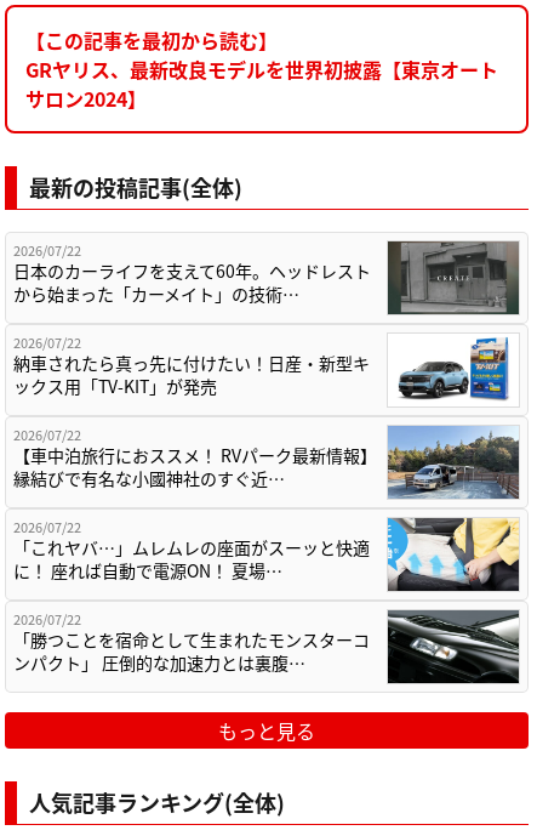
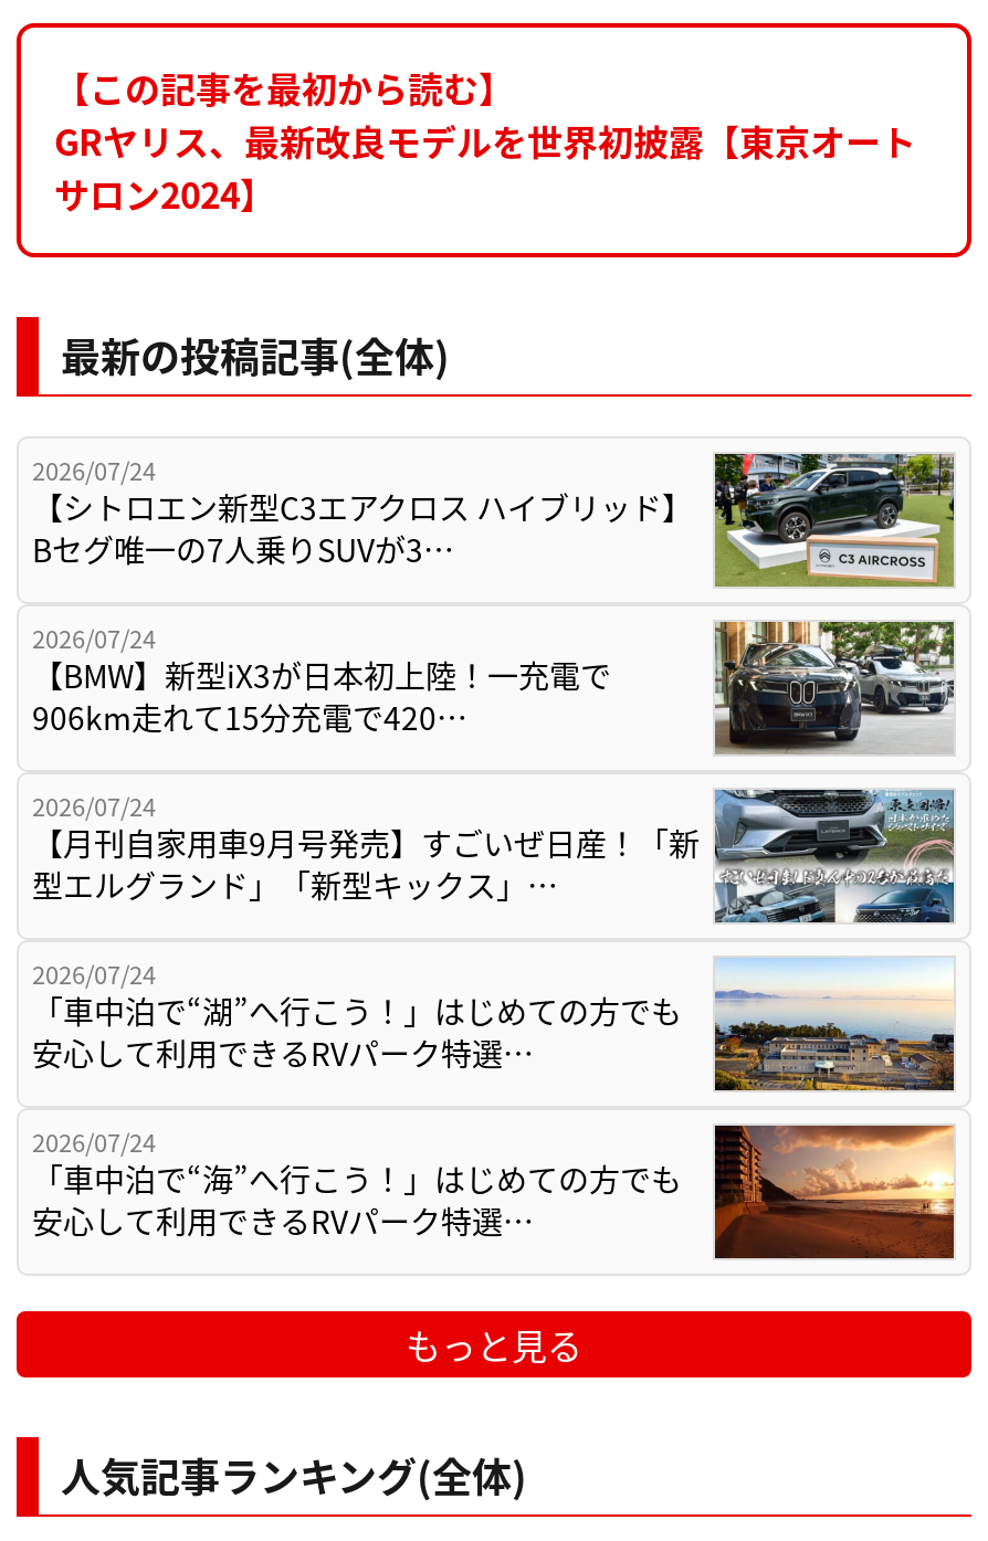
- [image]
- 2026/07/22
- 日本のカーライフを支えて60年。ヘッドレスト
- から始まった「カーメイト」の技術…
+ [image]
+ 2026/07/24
+ 【シトロエン新型C3エアクロス ハイブリッド】
+ Bセグ唯一の7人乗りSUVが3…

- 2026/07/22
- 納車されたら真っ先に付けたい！日産・新型キ
- ックス用「TV-KIT」が発売
+ 2026/07/24
+ 【BMW】新型iX3が日本初上陸！一充電で
+ 906km走れて15分充電で420…

- [image]
- 2026/07/22
- 【車中泊旅行におススメ！ RVパーク最新情報】
- 縁結びで有名な小國神社のすぐ近…
+ [image]
+ 2026/07/24
+ 【月刊自家用車9月号発売】すごいぜ日産！「新
+ 型エルグランド」「新型キックス」…

- [image]
- 2026/07/22
- 「これヤバ…」ムレムレの座面がスーッと快適
- に！ 座れば自動で電源ON！ 夏場…
+ [image]
+ 2026/07/24
+ 「車中泊で“湖”へ行こう！」はじめての方でも
+ 安心して利用できるRVパーク特選…

- [image]
- 2026/07/22
- 「勝つことを宿命として生まれたモンスターコ
- ンパクト」 圧倒的な加速力とは裏腹…
+ [image]
+ 2026/07/24
+ 「車中泊で“海”へ行こう！」はじめての方でも
+ 安心して利用できるRVパーク特選…

- [image]
+ [image]
